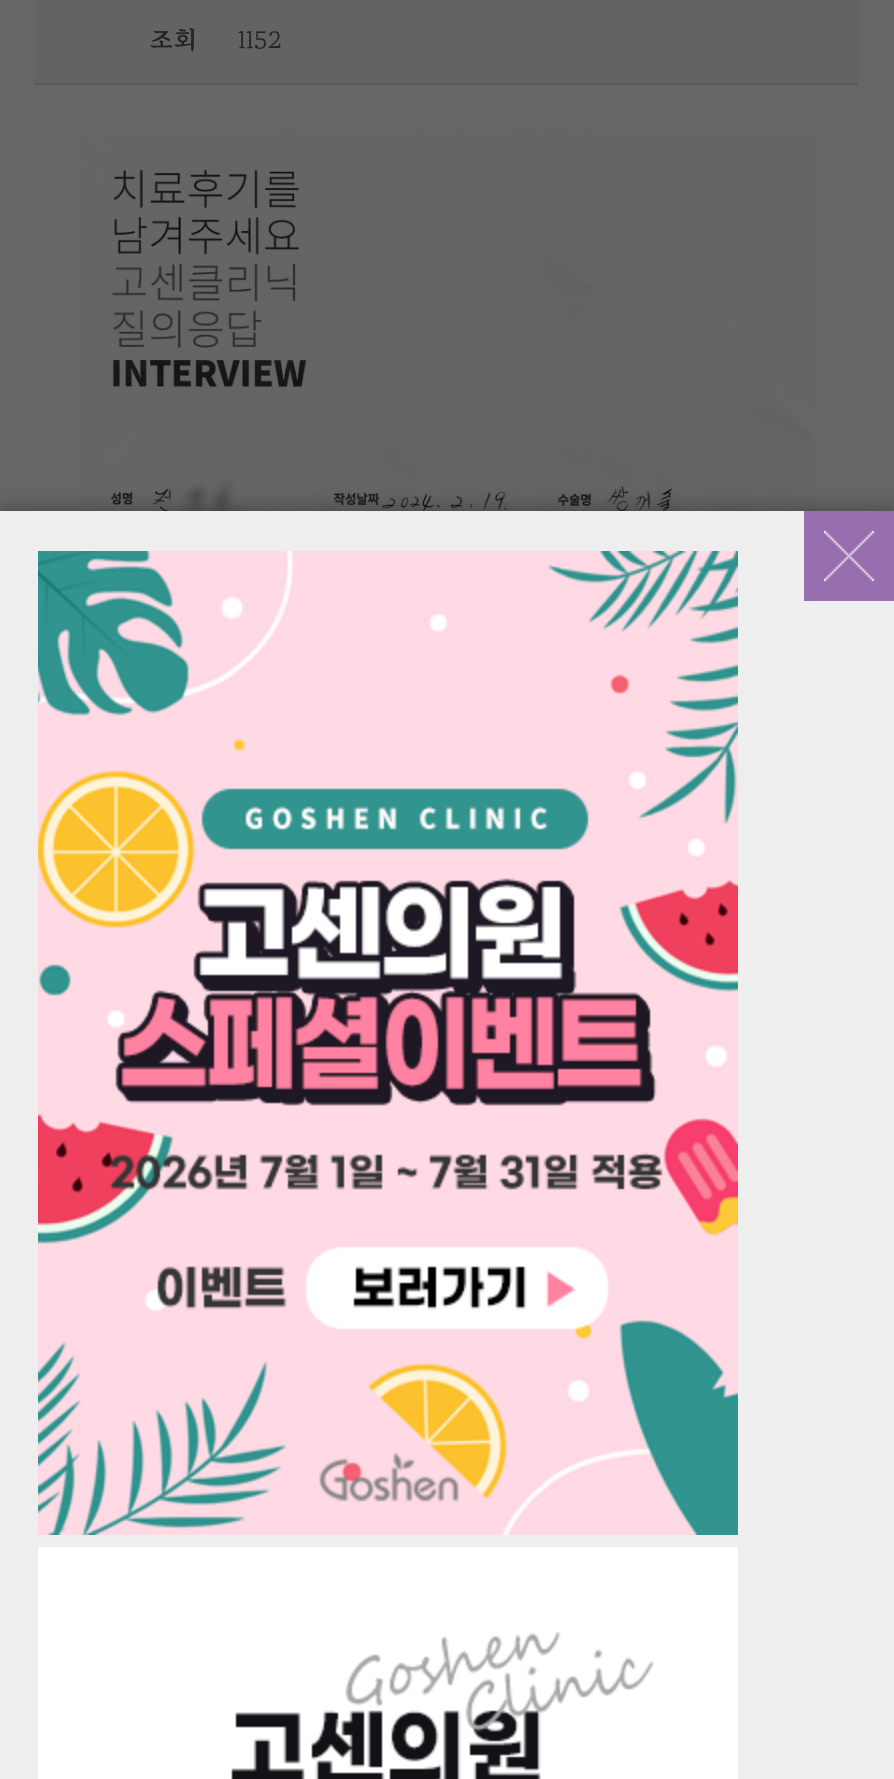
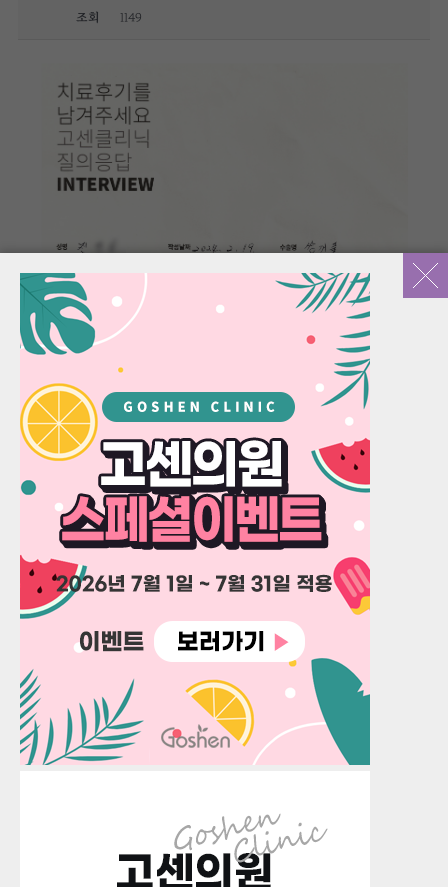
- 조회 1152
+ 조회 1149
